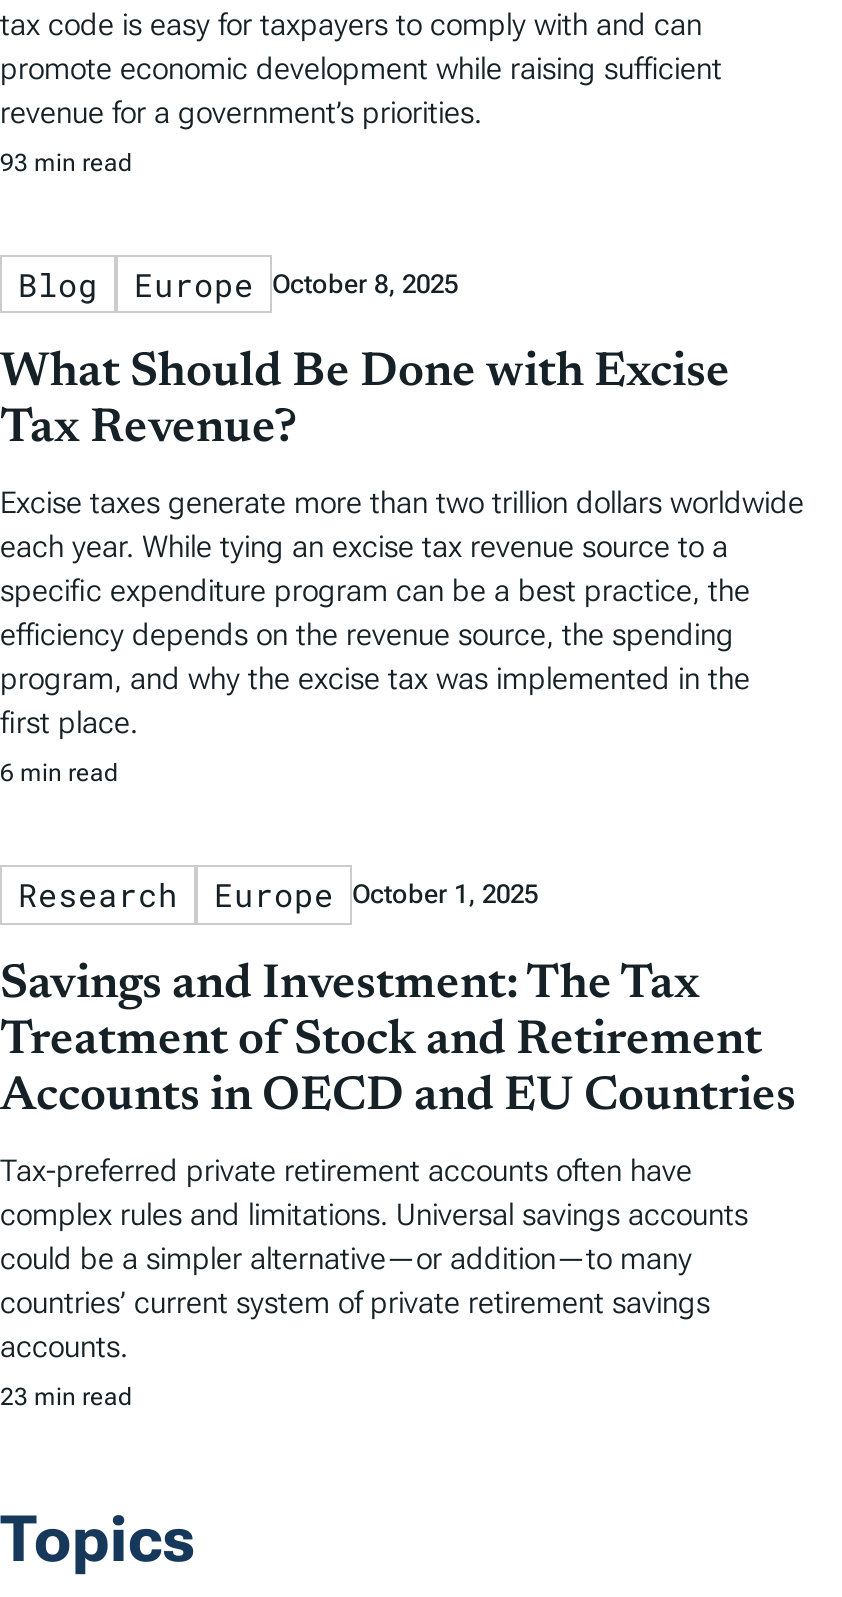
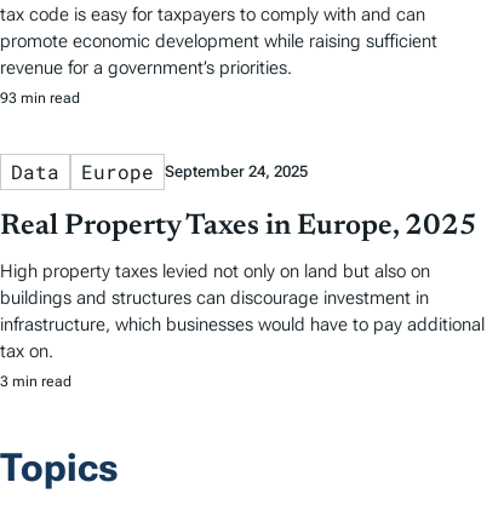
- Blog
- Europe October 8, 2025
- What Should Be Done with Excise
- Tax Revenue?
- Excise taxes generate more than two trillion dollars worldwide
- each year. While tying an excise tax revenue source to a
- specific expenditure program can be a best practice, the
- efficiency depends on the revenue source, the spending
- program, and why the excise tax was implemented in the
- first place.
- 6 min read
- Research
- Europe October 1, 2025
- Savings and Investment: The Tax
- Treatment of Stock and Retirement
- Accounts in OECD and EU Countries
- Tax-preferred private retirement accounts often have
- complex rules and limitations. Universal savings accounts
- could be a simpler alternative—or addition—to many
- countries’ current system of private retirement savings
- accounts.
- 23 min read
+ Data
+ Europe September 24, 2025
+ Real Property Taxes in Europe, 2025
+ High property taxes levied not only on land but also on
+ buildings and structures can discourage investment in
+ infrastructure, which businesses would have to pay additional
+ tax on.
+ 3 min read
